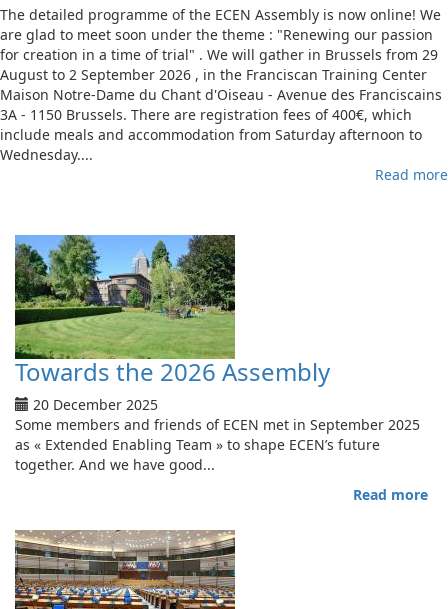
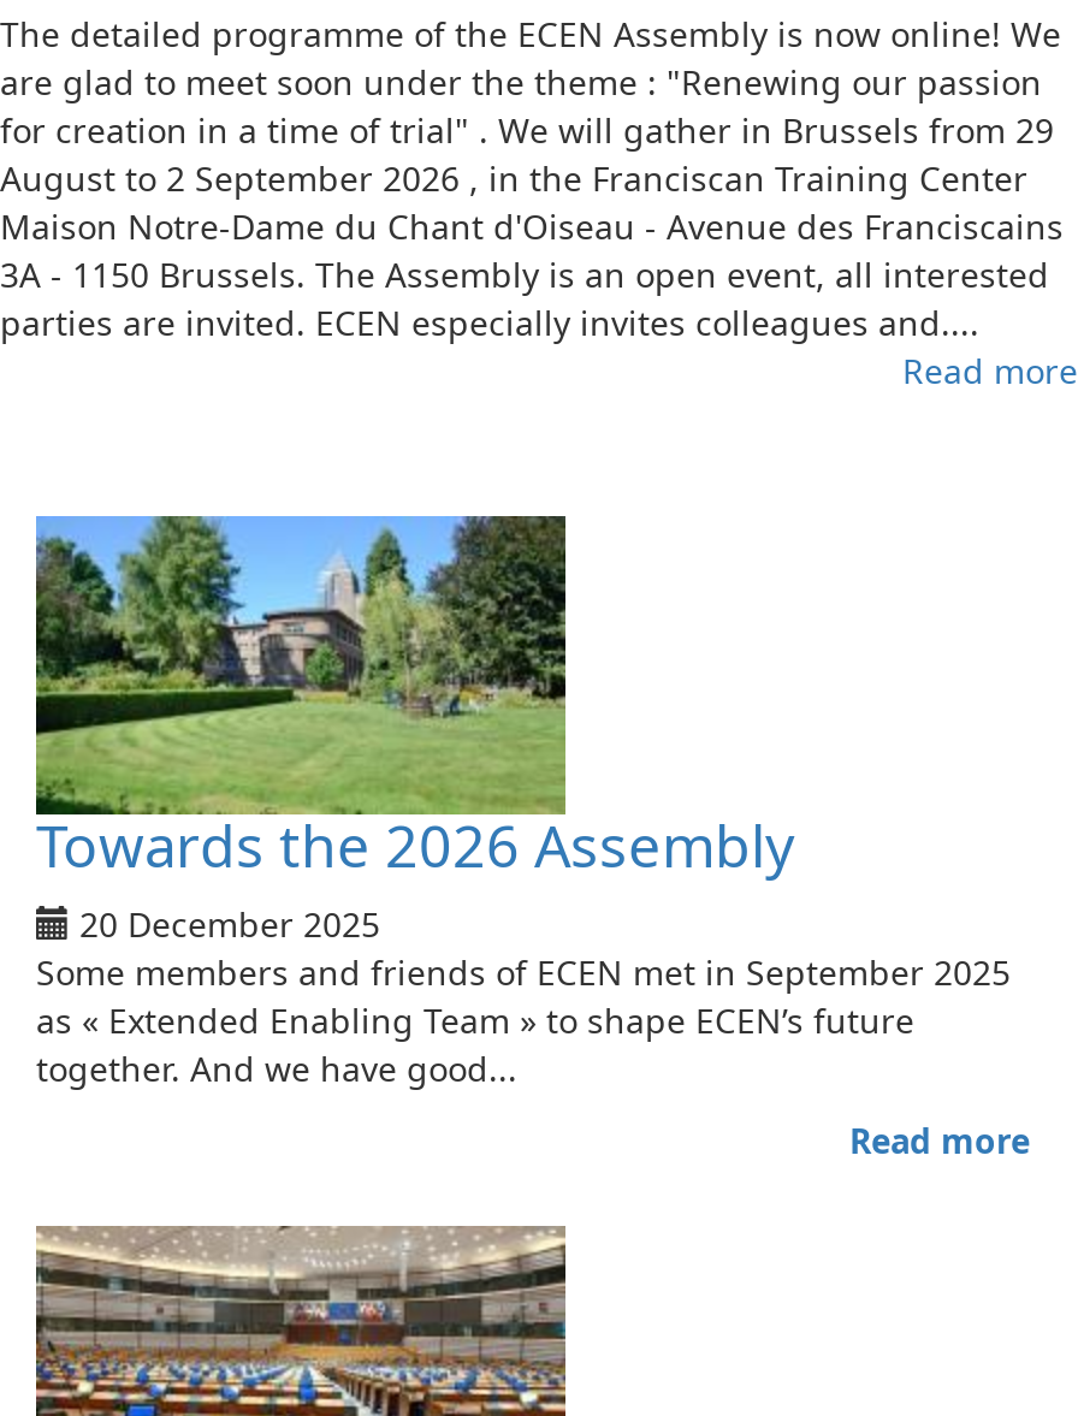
- 3A - 1150 Brussels. There are registration fees of 400€, which
- include meals and accommodation from Saturday afternoon to
- Wednesday....
+ 3A - 1150 Brussels. The Assembly is an open event, all interested
+ parties are invited. ECEN especially invites colleagues and....
